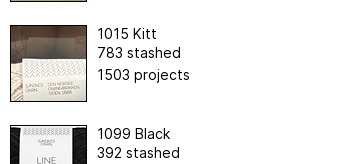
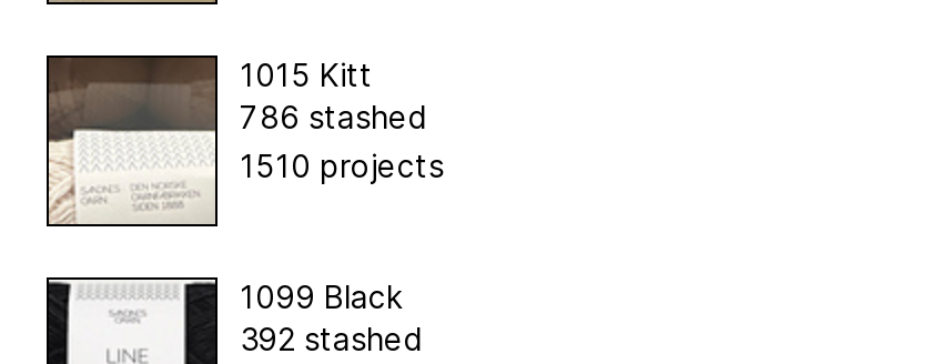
- 783 stashed
+ 786 stashed

- 1503 projects
+ 1510 projects
